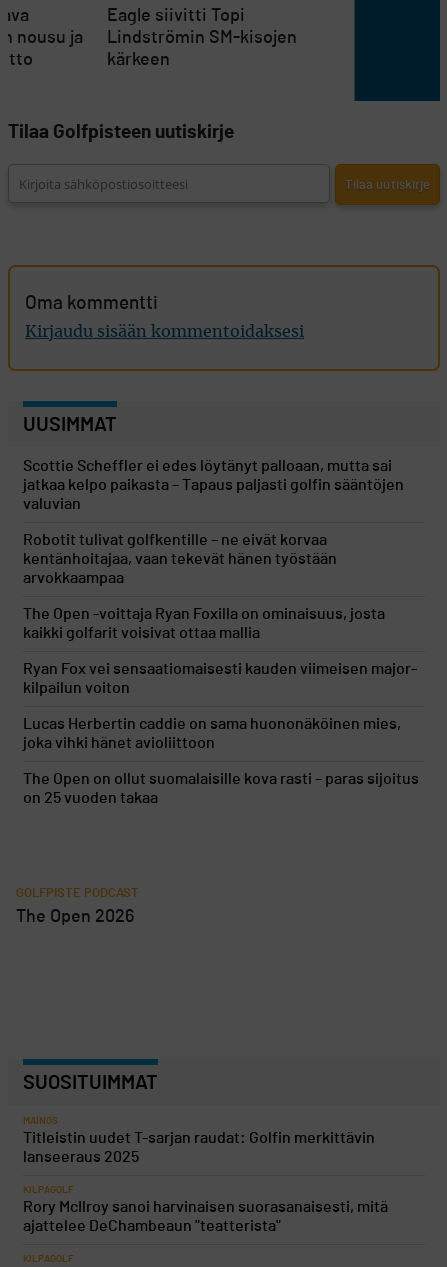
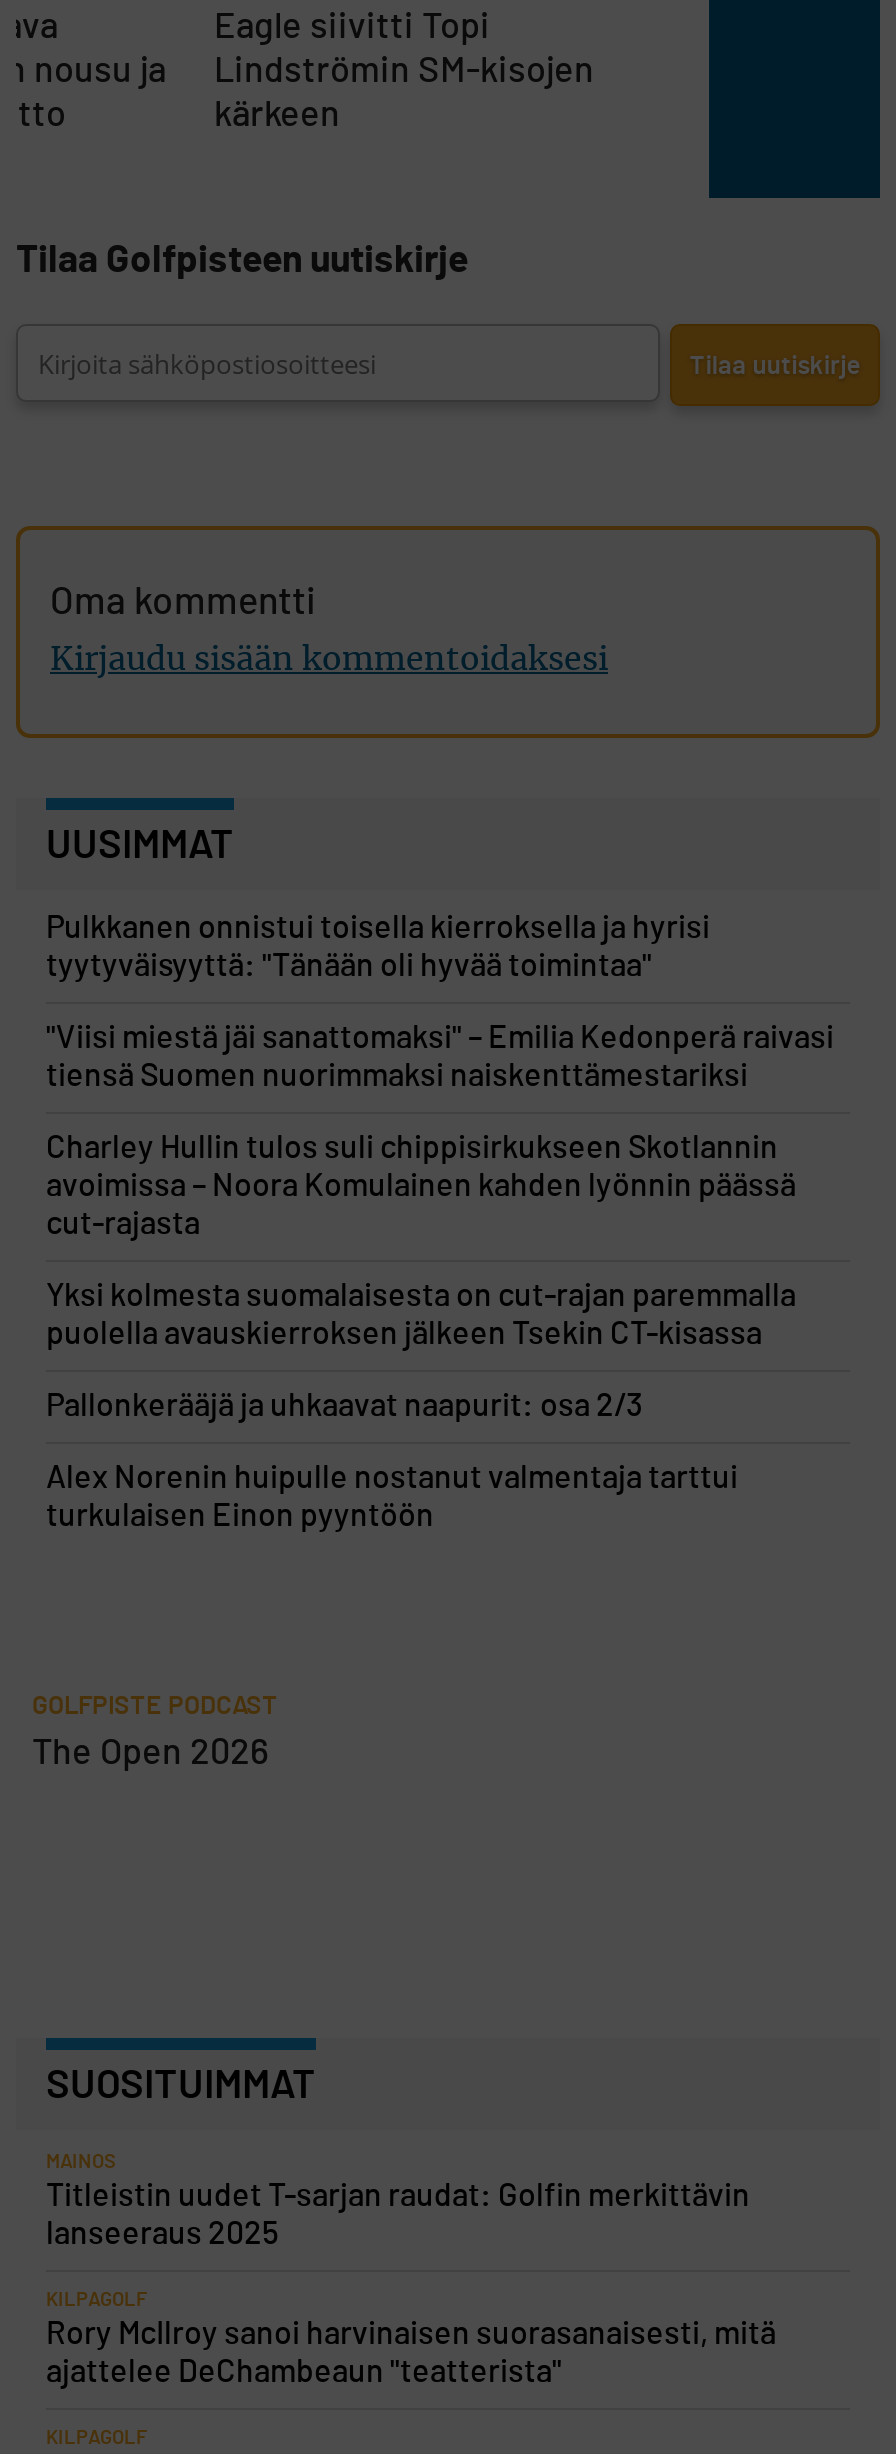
- Scottie Scheffler ei edes löytänyt palloaan, mutta sai
- jatkaa kelpo paikasta – Tapaus paljasti golfin sääntöjen
- valuvian
+ Pulkkanen onnistui toisella kierroksella ja hyrisi
+ tyytyväisyyttä: "Tänään oli hyvää toimintaa"

- Robotit tulivat golfkentille – ne eivät korvaa
- kentänhoitajaa, vaan tekevät hänen työstään
- arvokkaampaa
+ "Viisi miestä jäi sanattomaksi" – Emilia Kedonperä raivasi
+ tiensä Suomen nuorimmaksi naiskenttämestariksi

- The Open -voittaja Ryan Foxilla on ominaisuus, josta
- kaikki golfarit voisivat ottaa mallia
+ Charley Hullin tulos suli chippisirkukseen Skotlannin
+ avoimissa – Noora Komulainen kahden lyönnin päässä
+ cut-rajasta

- Ryan Fox vei sensaatiomaisesti kauden viimeisen major-
- kilpailun voiton
+ Yksi kolmesta suomalaisesta on cut-rajan paremmalla
+ puolella avauskierroksen jälkeen Tsekin CT-kisassa

- Lucas Herbertin caddie on sama huononäköinen mies,
- joka vihki hänet avioliittoon
+ Pallonkerääjä ja uhkaavat naapurit: osa 2/3

- The Open on ollut suomalaisille kova rasti – paras sijoitus
- on 25 vuoden takaa
+ Alex Norenin huipulle nostanut valmentaja tarttui
+ turkulaisen Einon pyyntöön
